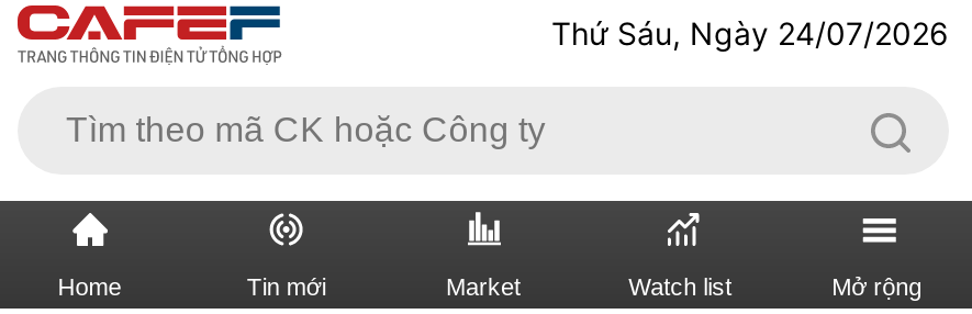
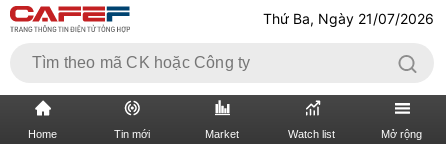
- Thứ Sáu, Ngày 24/07/2026
+ Thứ Ba, Ngày 21/07/2026
